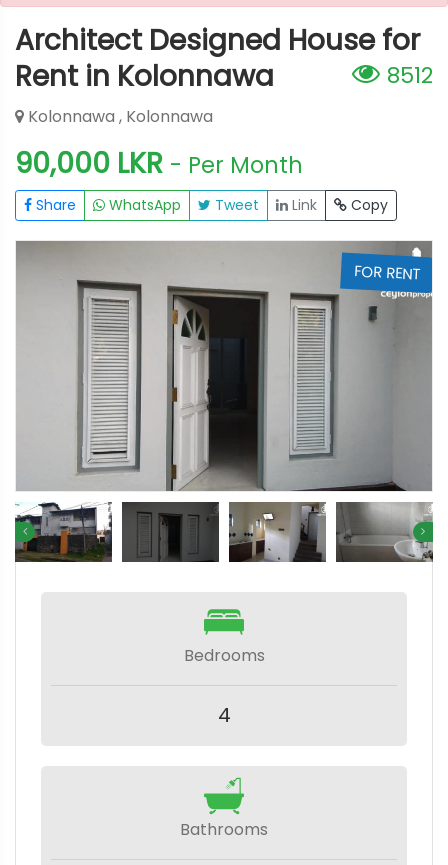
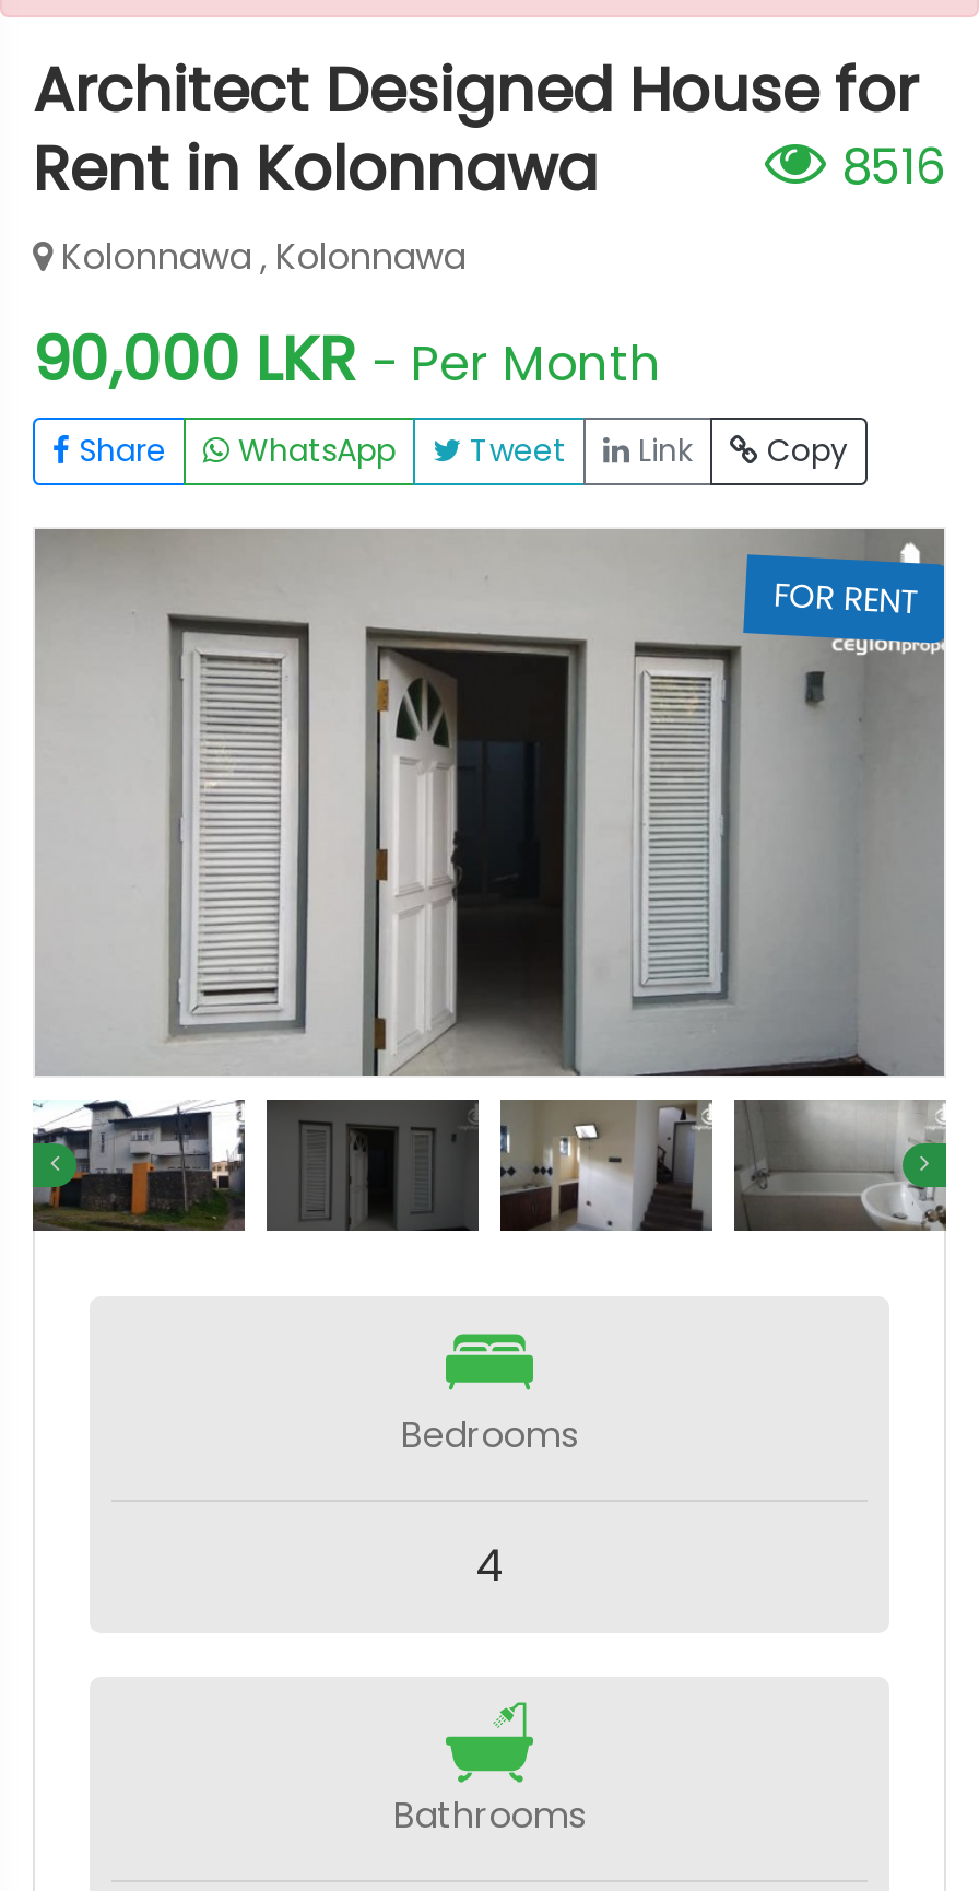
- 8512
+ 8516
